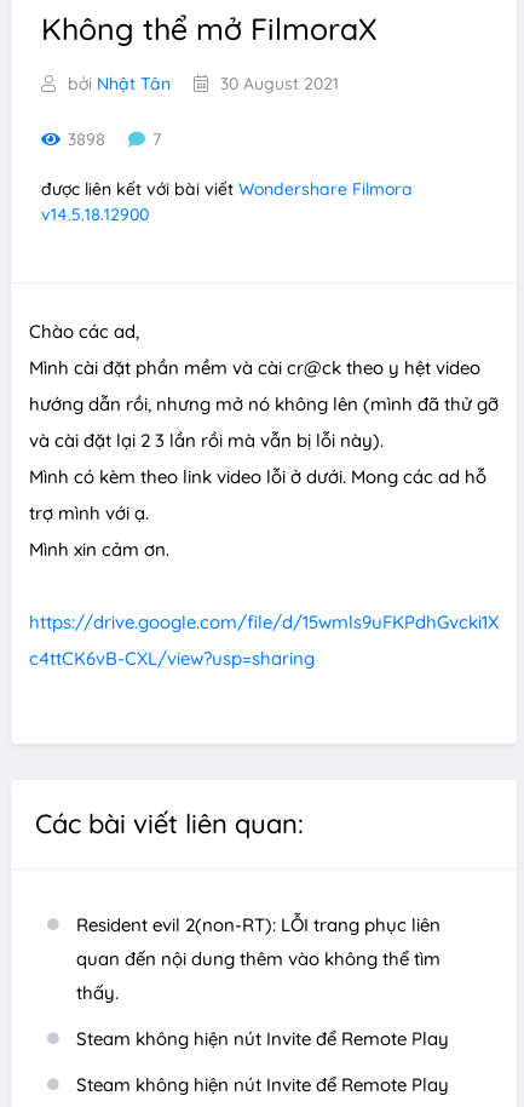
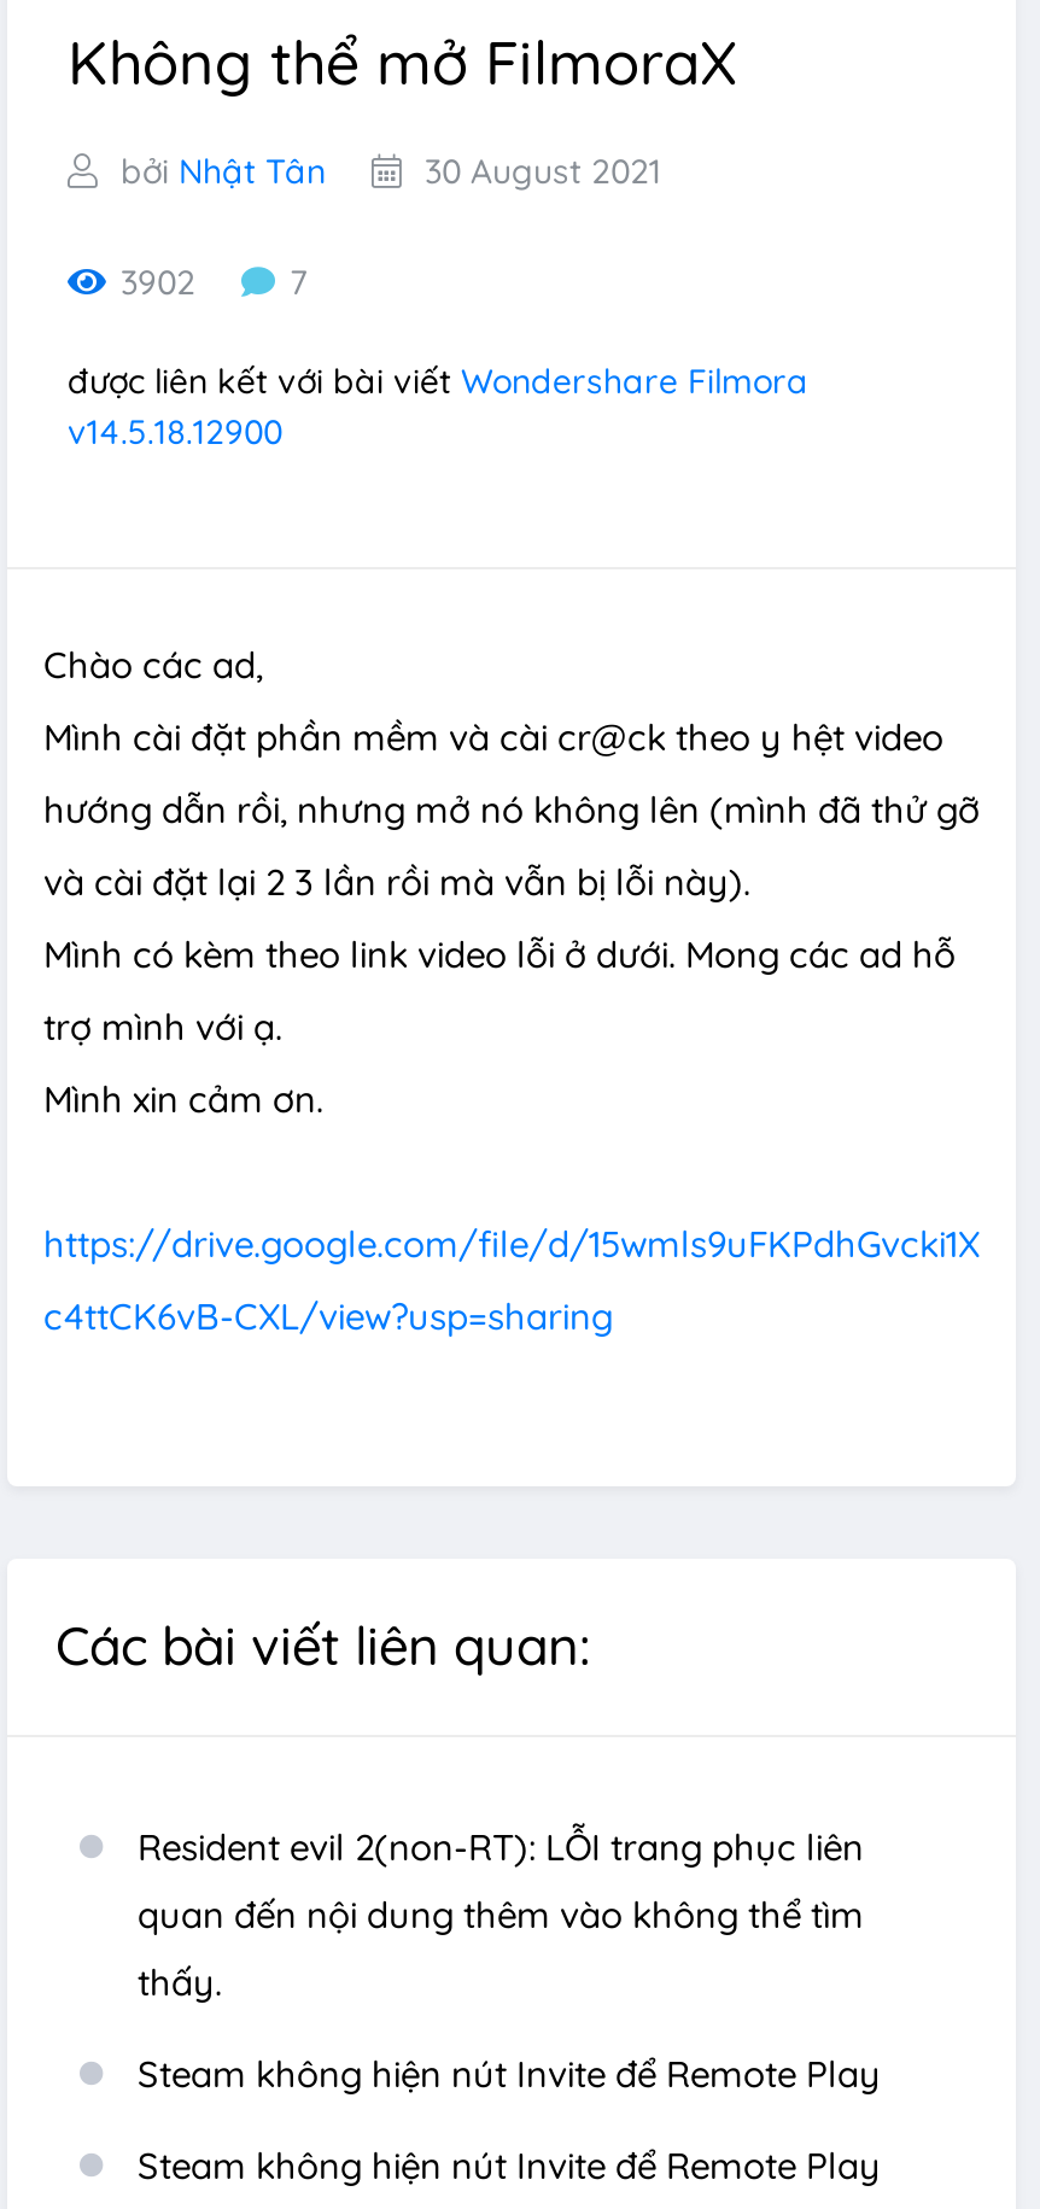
- 3898
+ 3902
